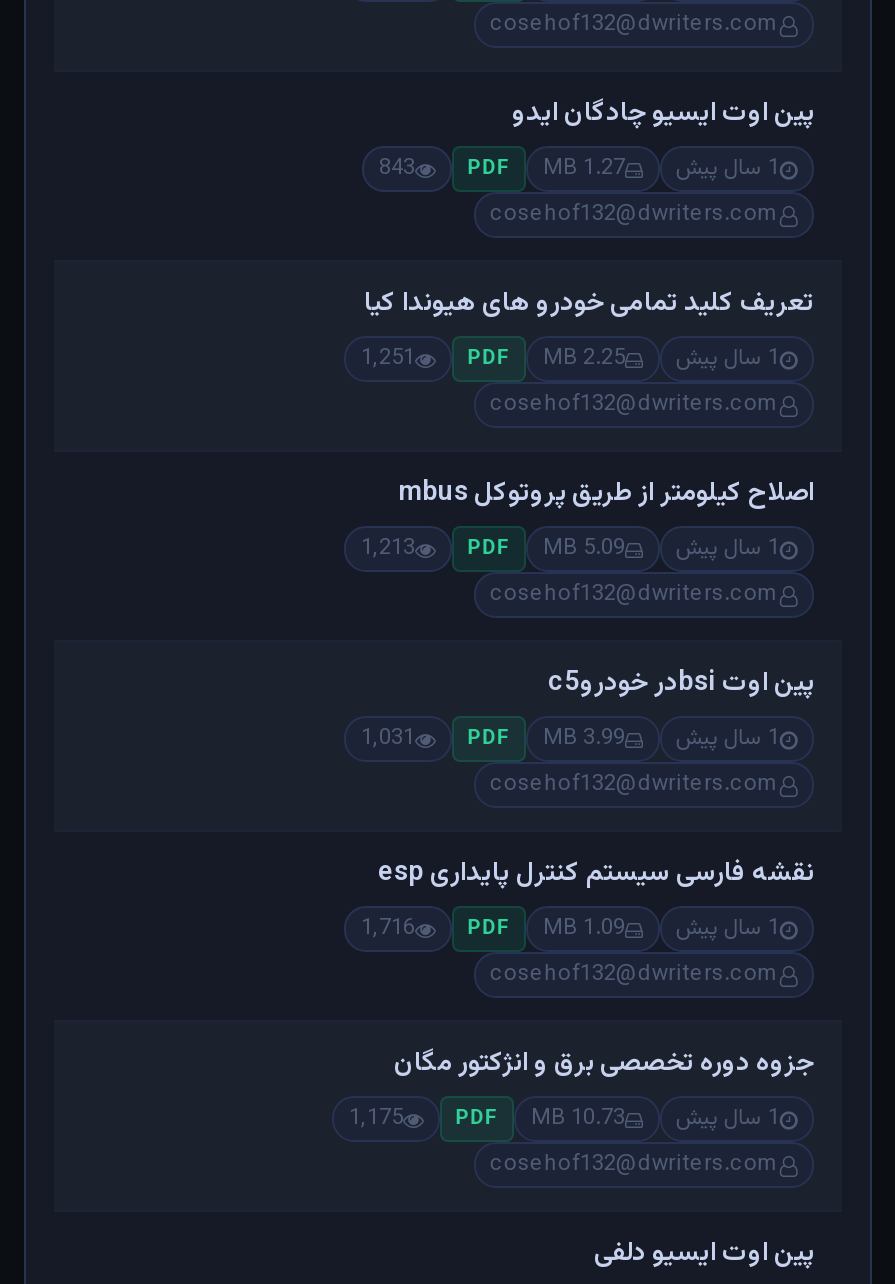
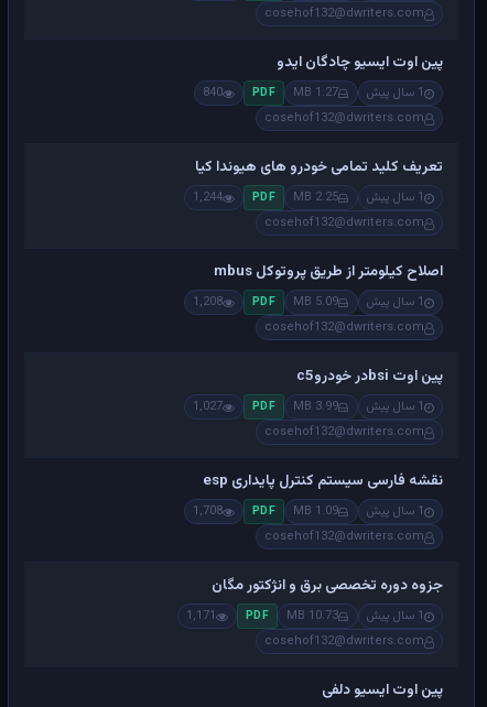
- 843 PDF
+ 840 PDF

- 1,251 PDF
+ 1,244 PDF

- 1,213 PDF
+ 1,208 PDF

- 1,031 PDF
+ 1,027 PDF

- 1,716 PDF
+ 1,708 PDF

- 1,175 PDF
+ 1,171 PDF
